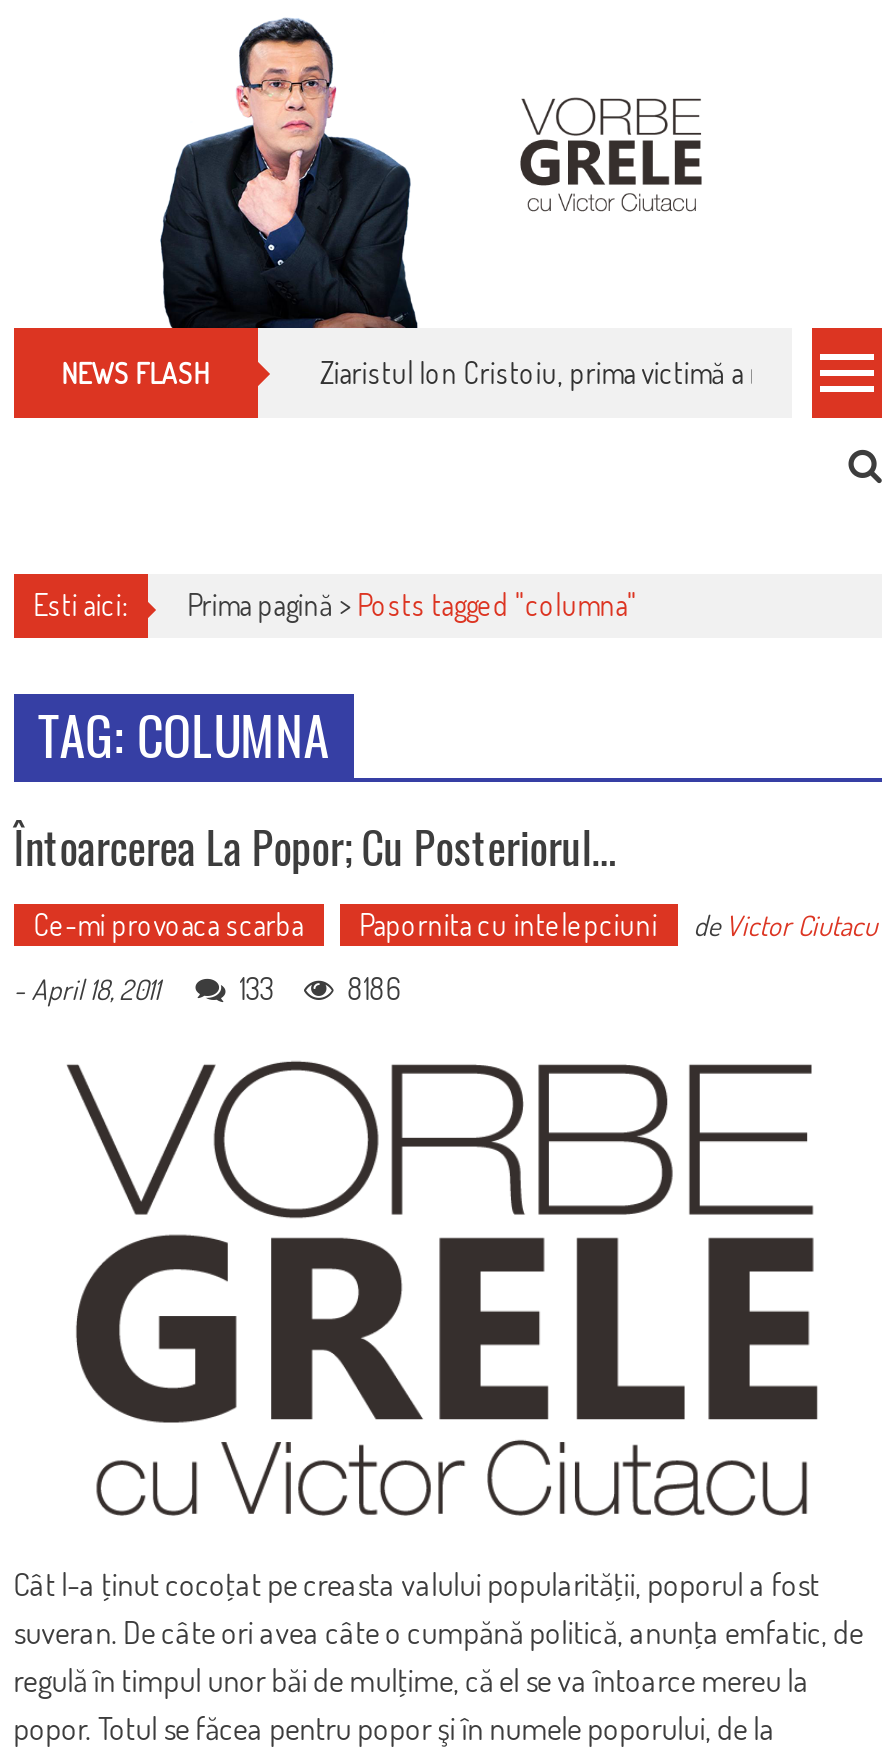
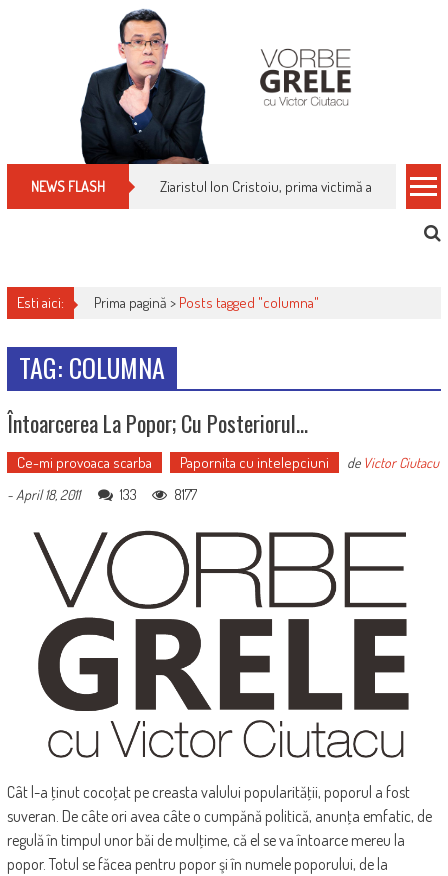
- 133 8186
+ 133 8177
